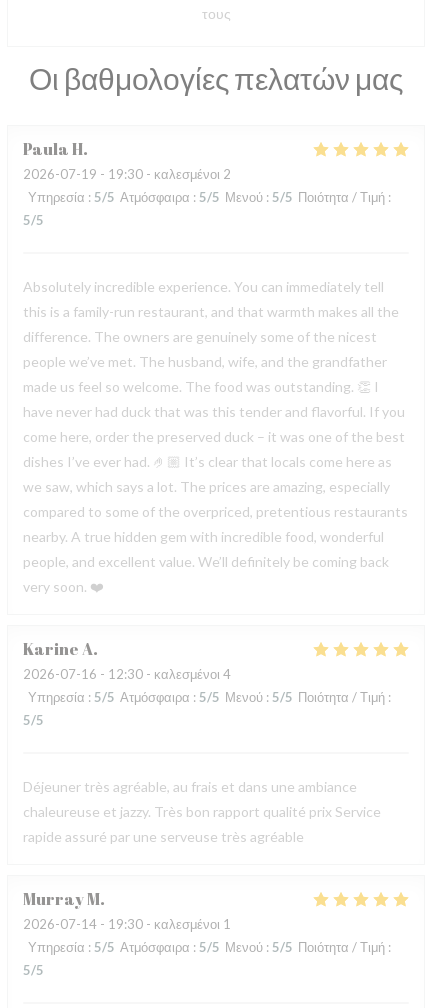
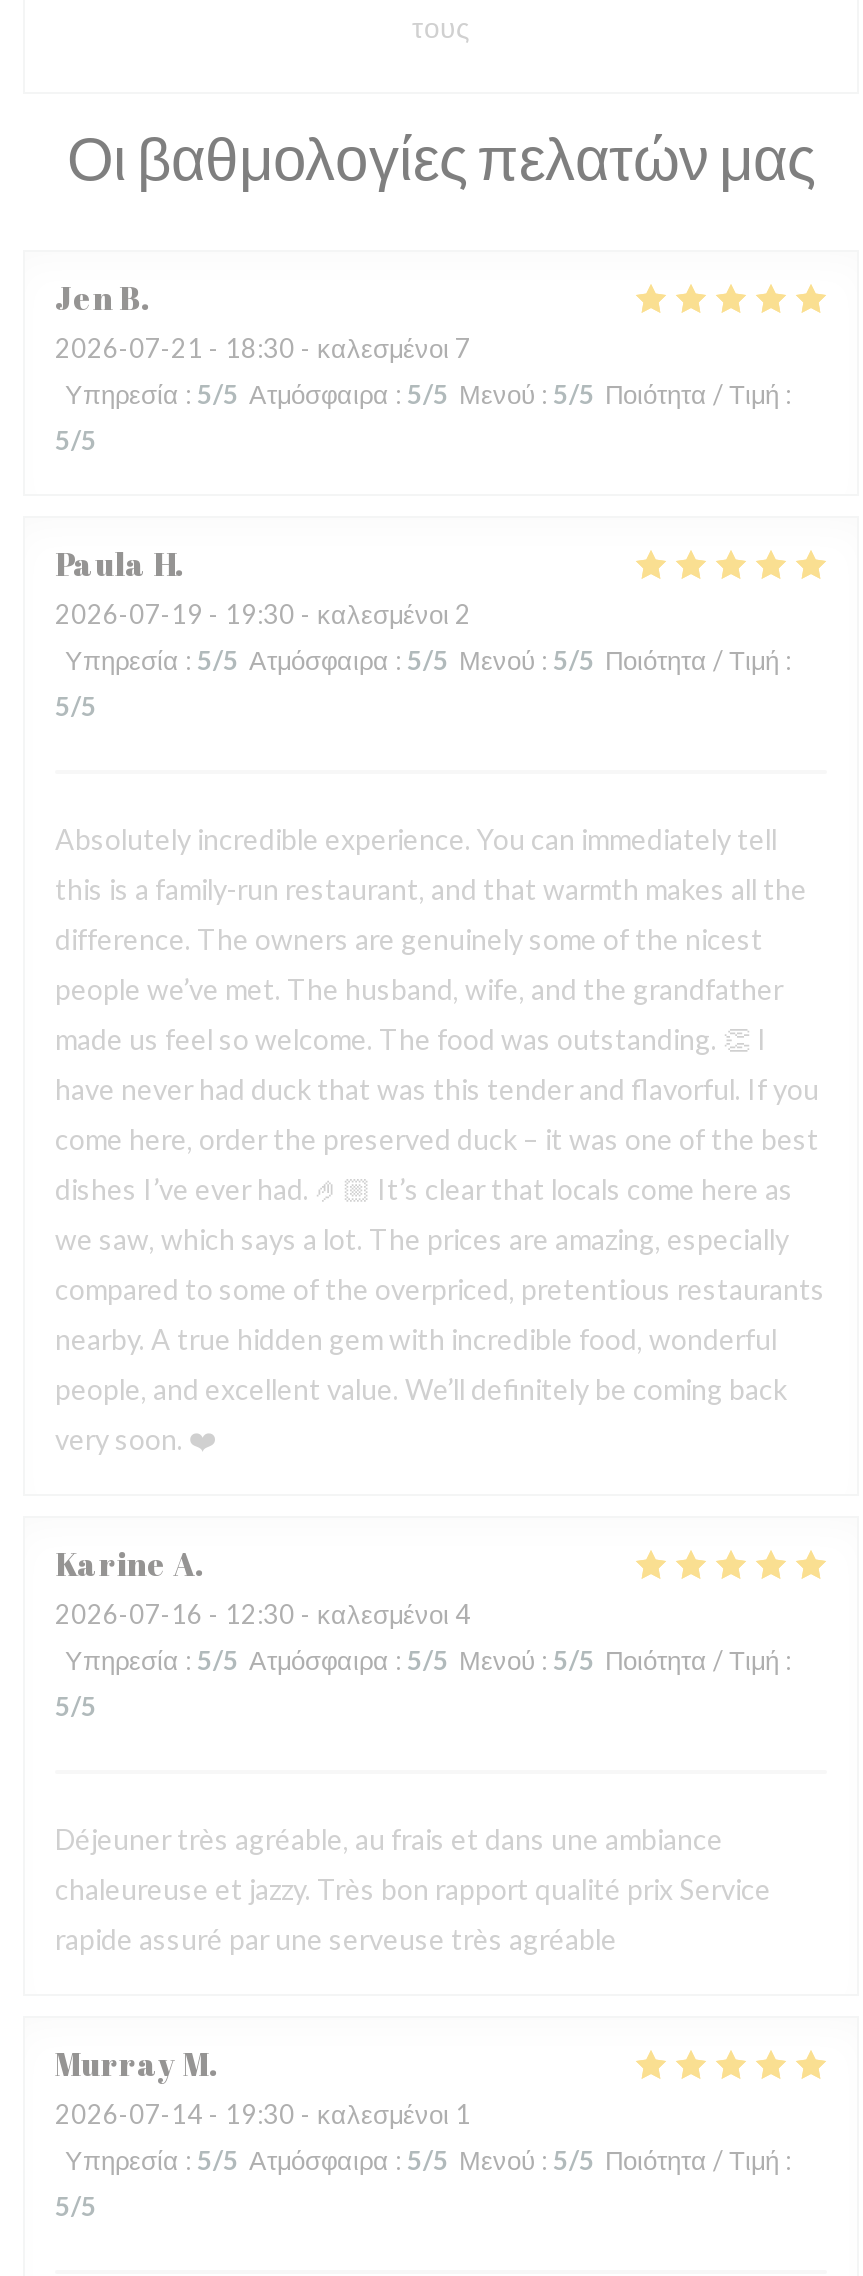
+ Jen B
+ 2026-07-21 - 18:30 - καλεσμένοι 7
+ Υπηρεσία: 5/5 Ατμόσφαιρα: 5/5 Μενού: 5/5 Ποιότητα / Τιμή:
+ 5/5
